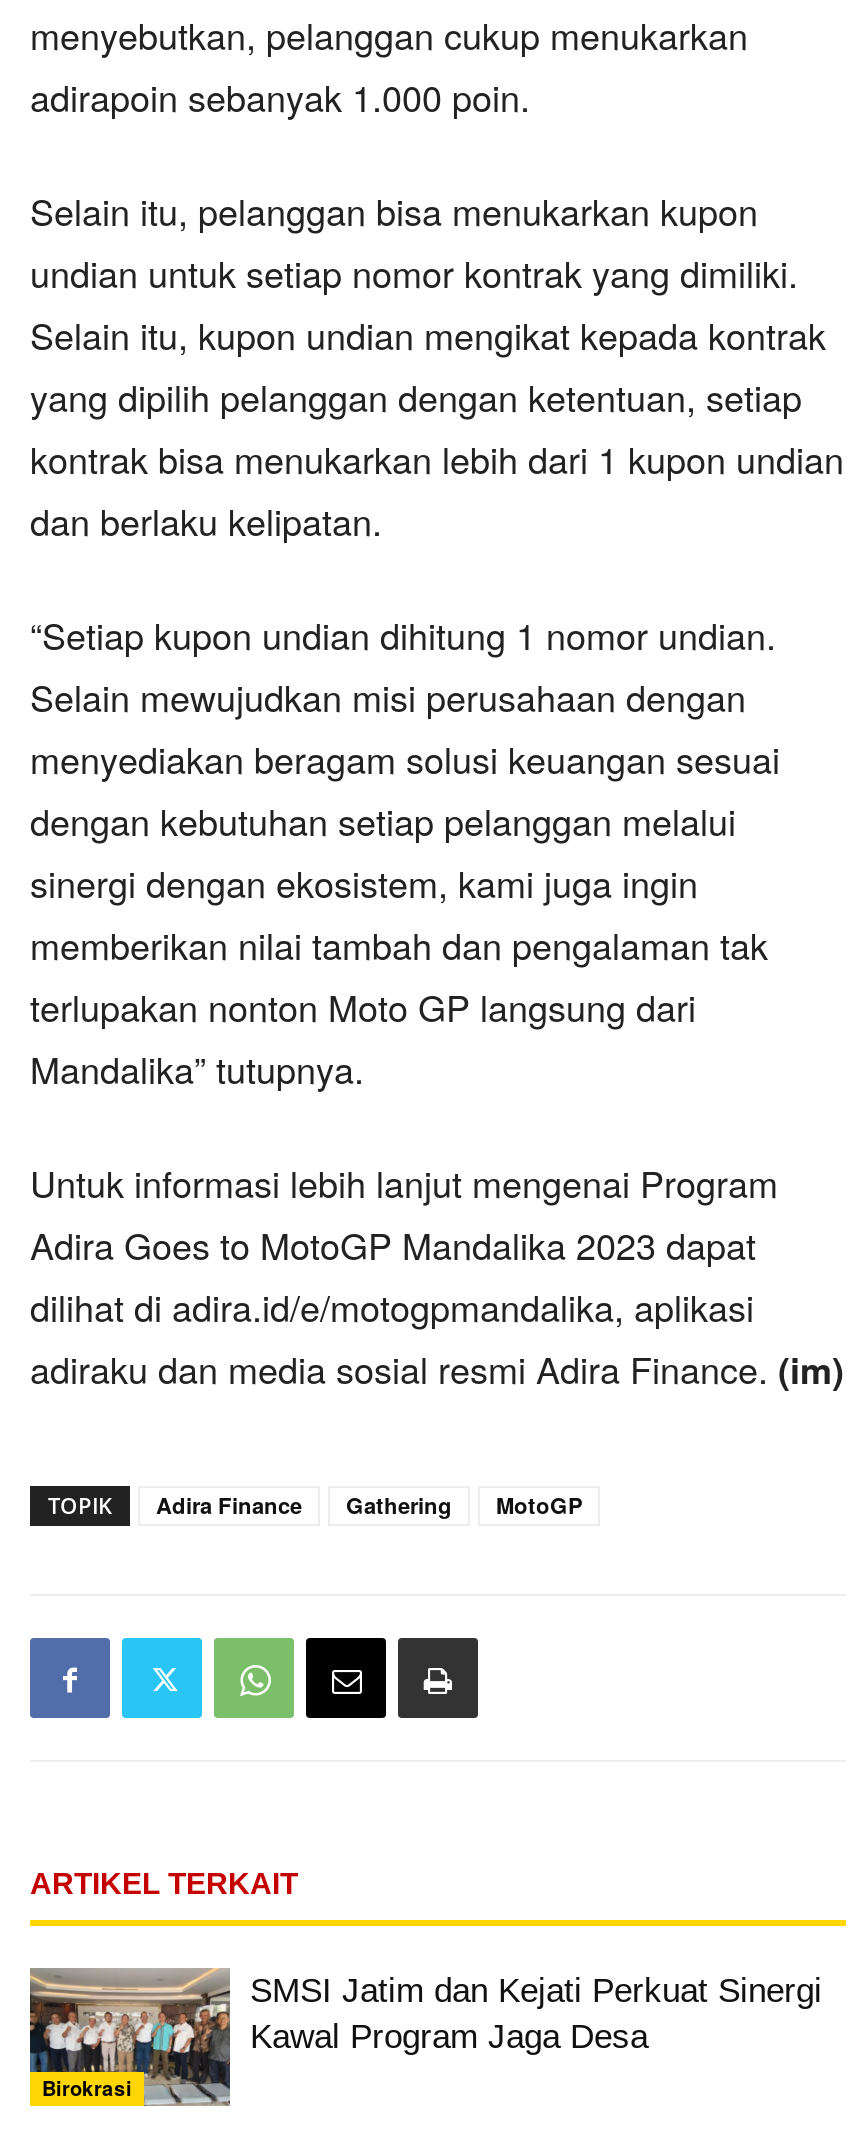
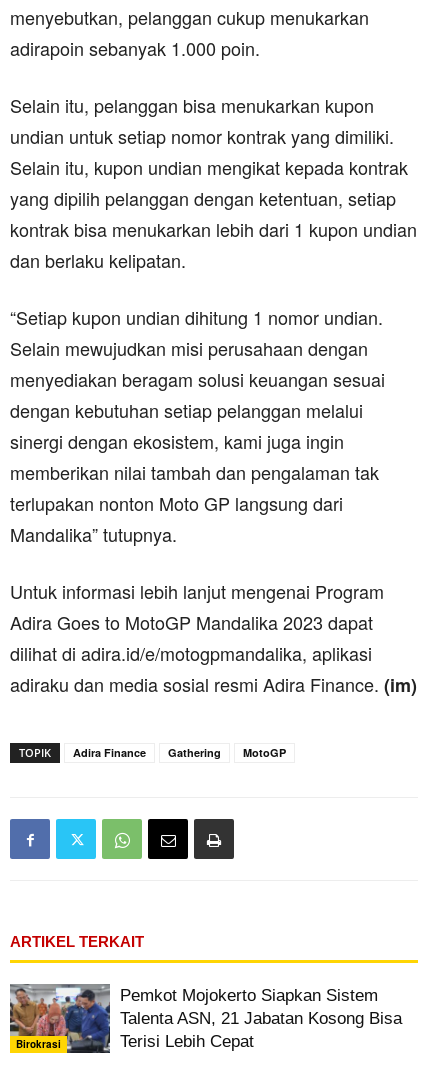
- [image]
- SMSI Jatim dan Kejati Perkuat Sinergi
- Kawal Program Jaga Desa
+ [image]
+ Pemkot Mojokerto Siapkan Sistem
+ Talenta ASN, 21 Jabatan Kosong Bisa
+ Terisi Lebih Cepat
